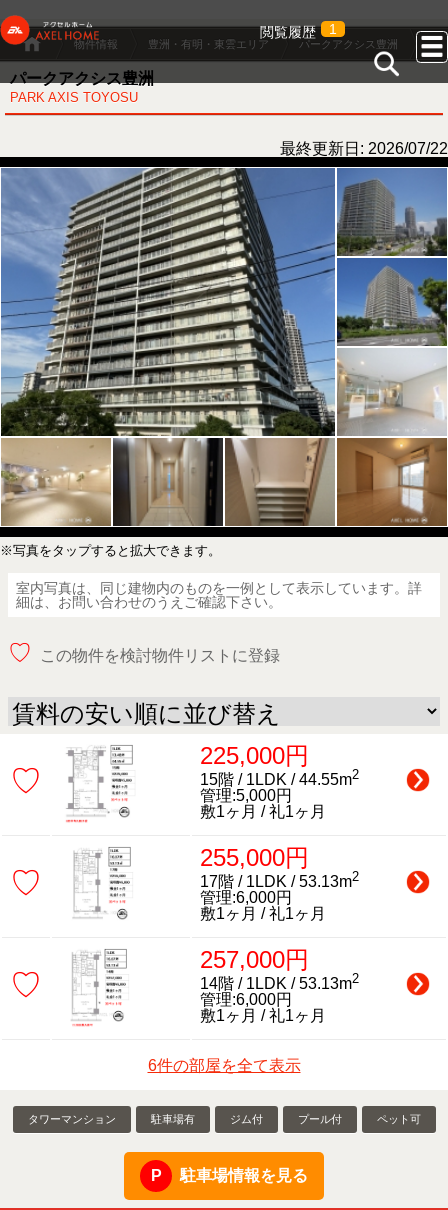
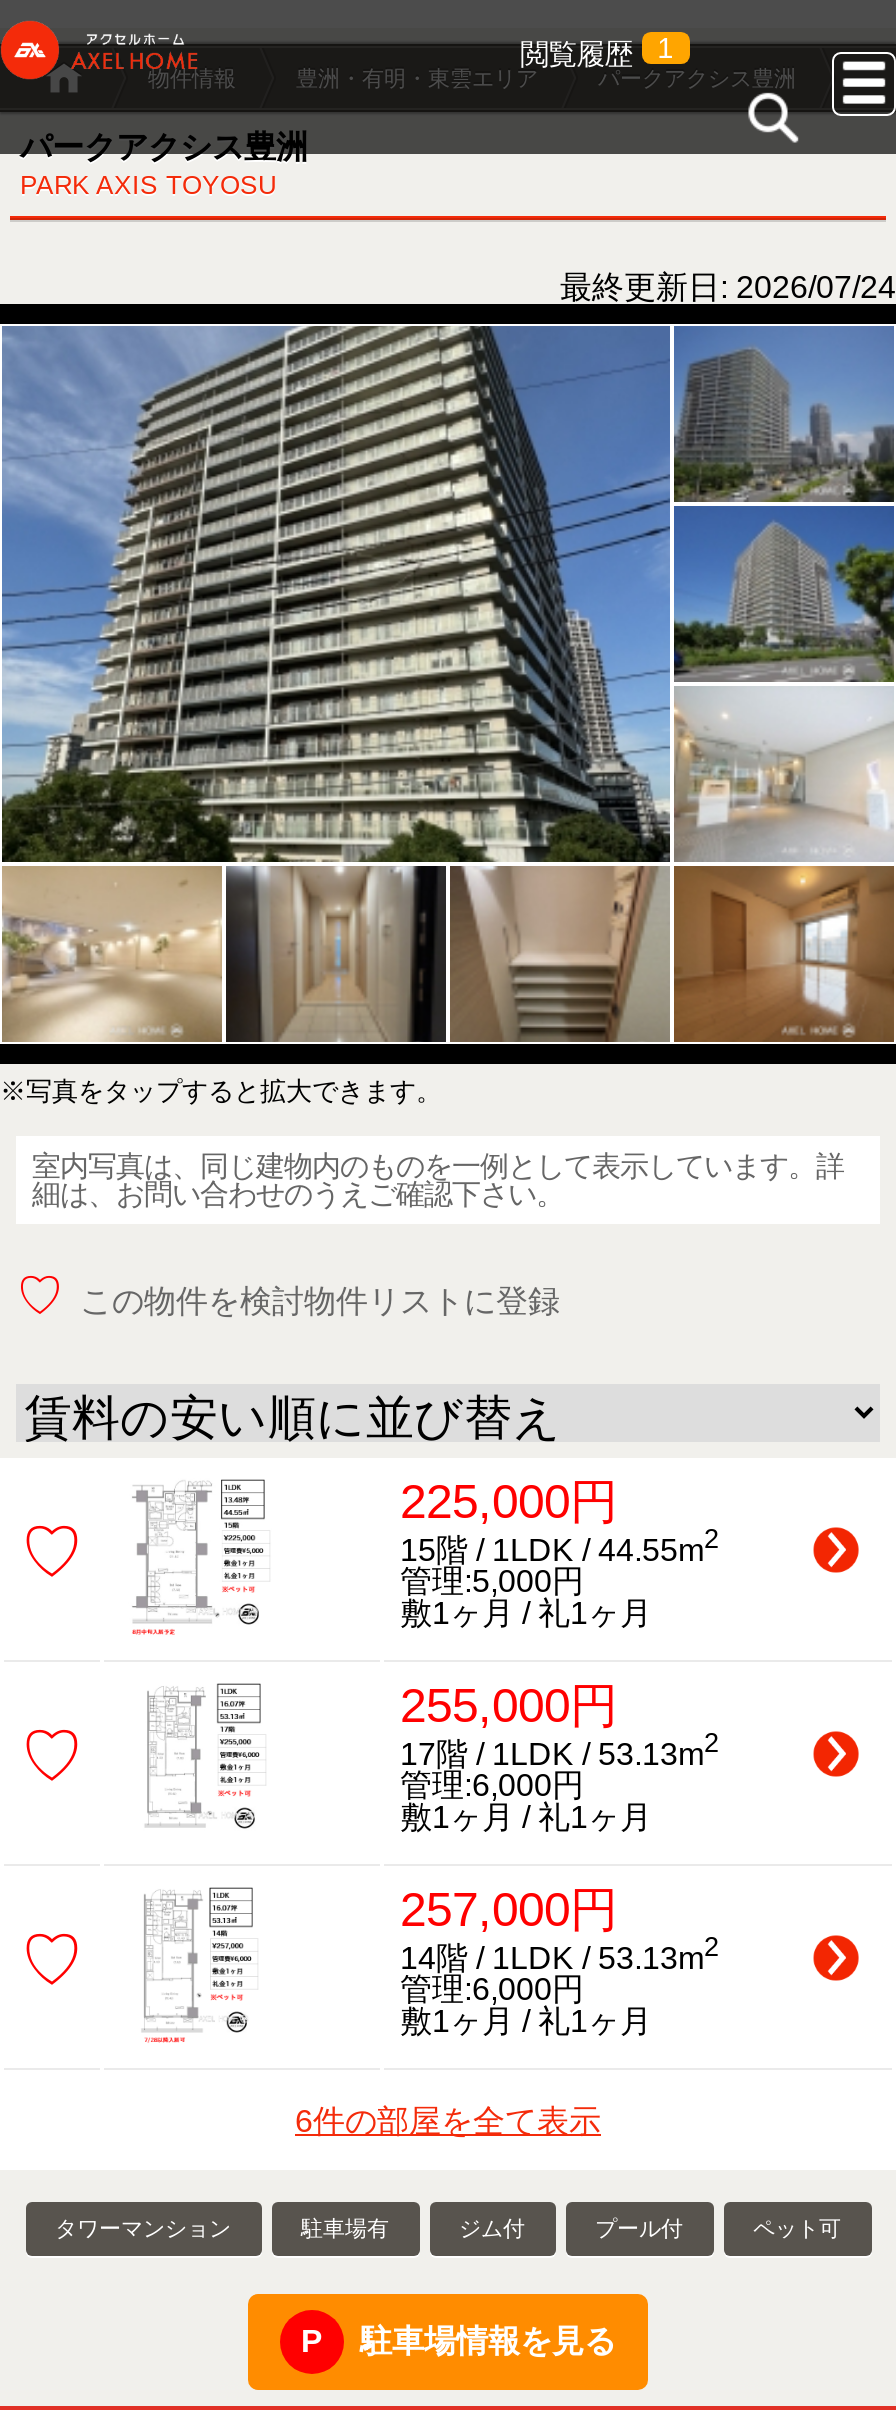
- 最終更新日: 2026/07/22
+ 最終更新日: 2026/07/24
